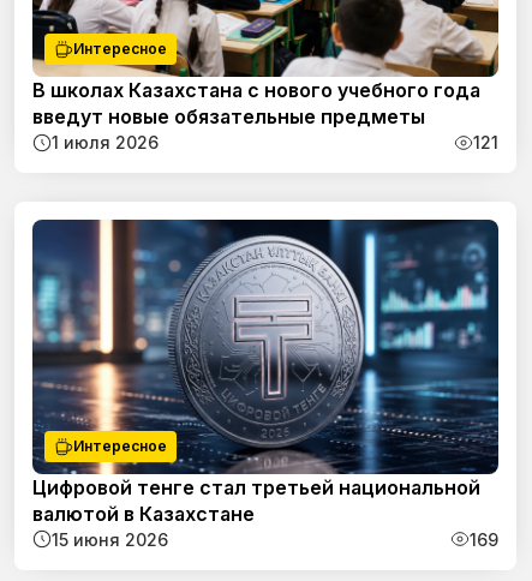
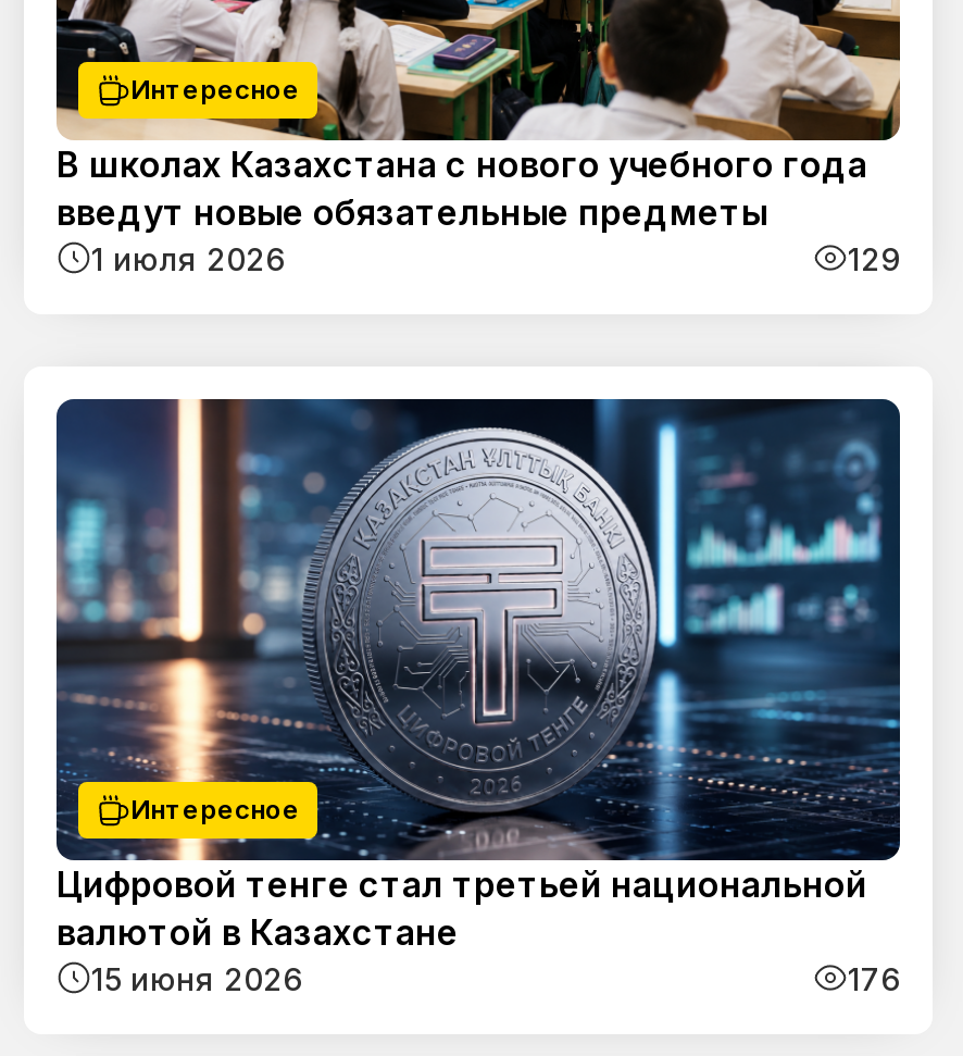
- 121
+ 129

- 169
+ 176
